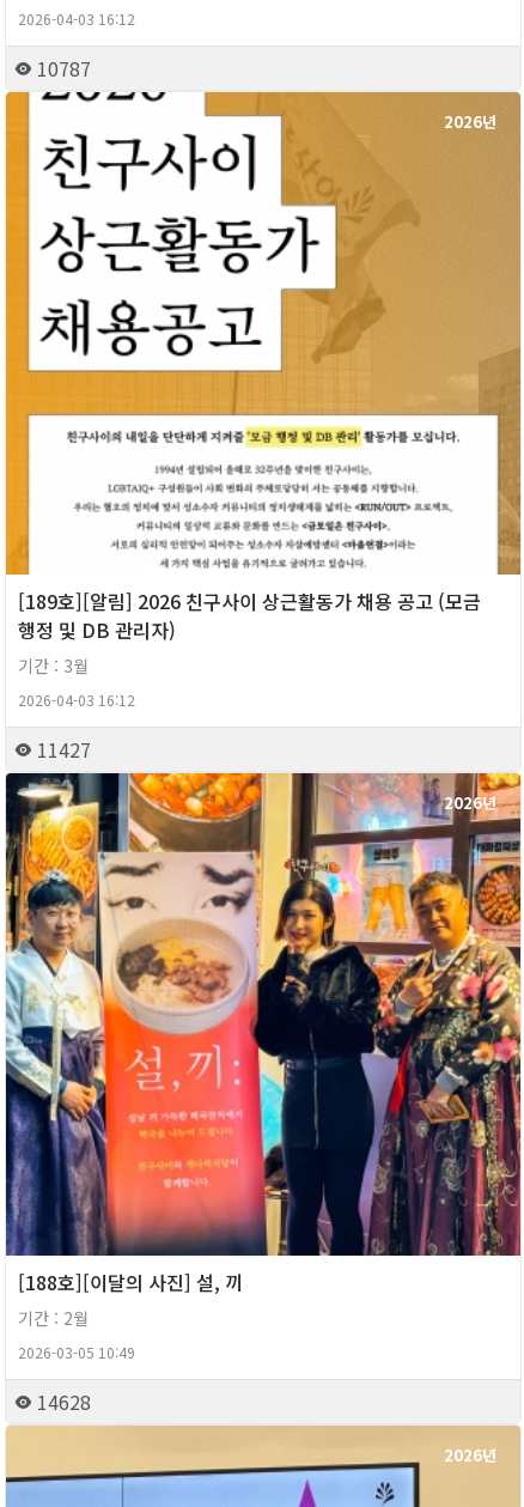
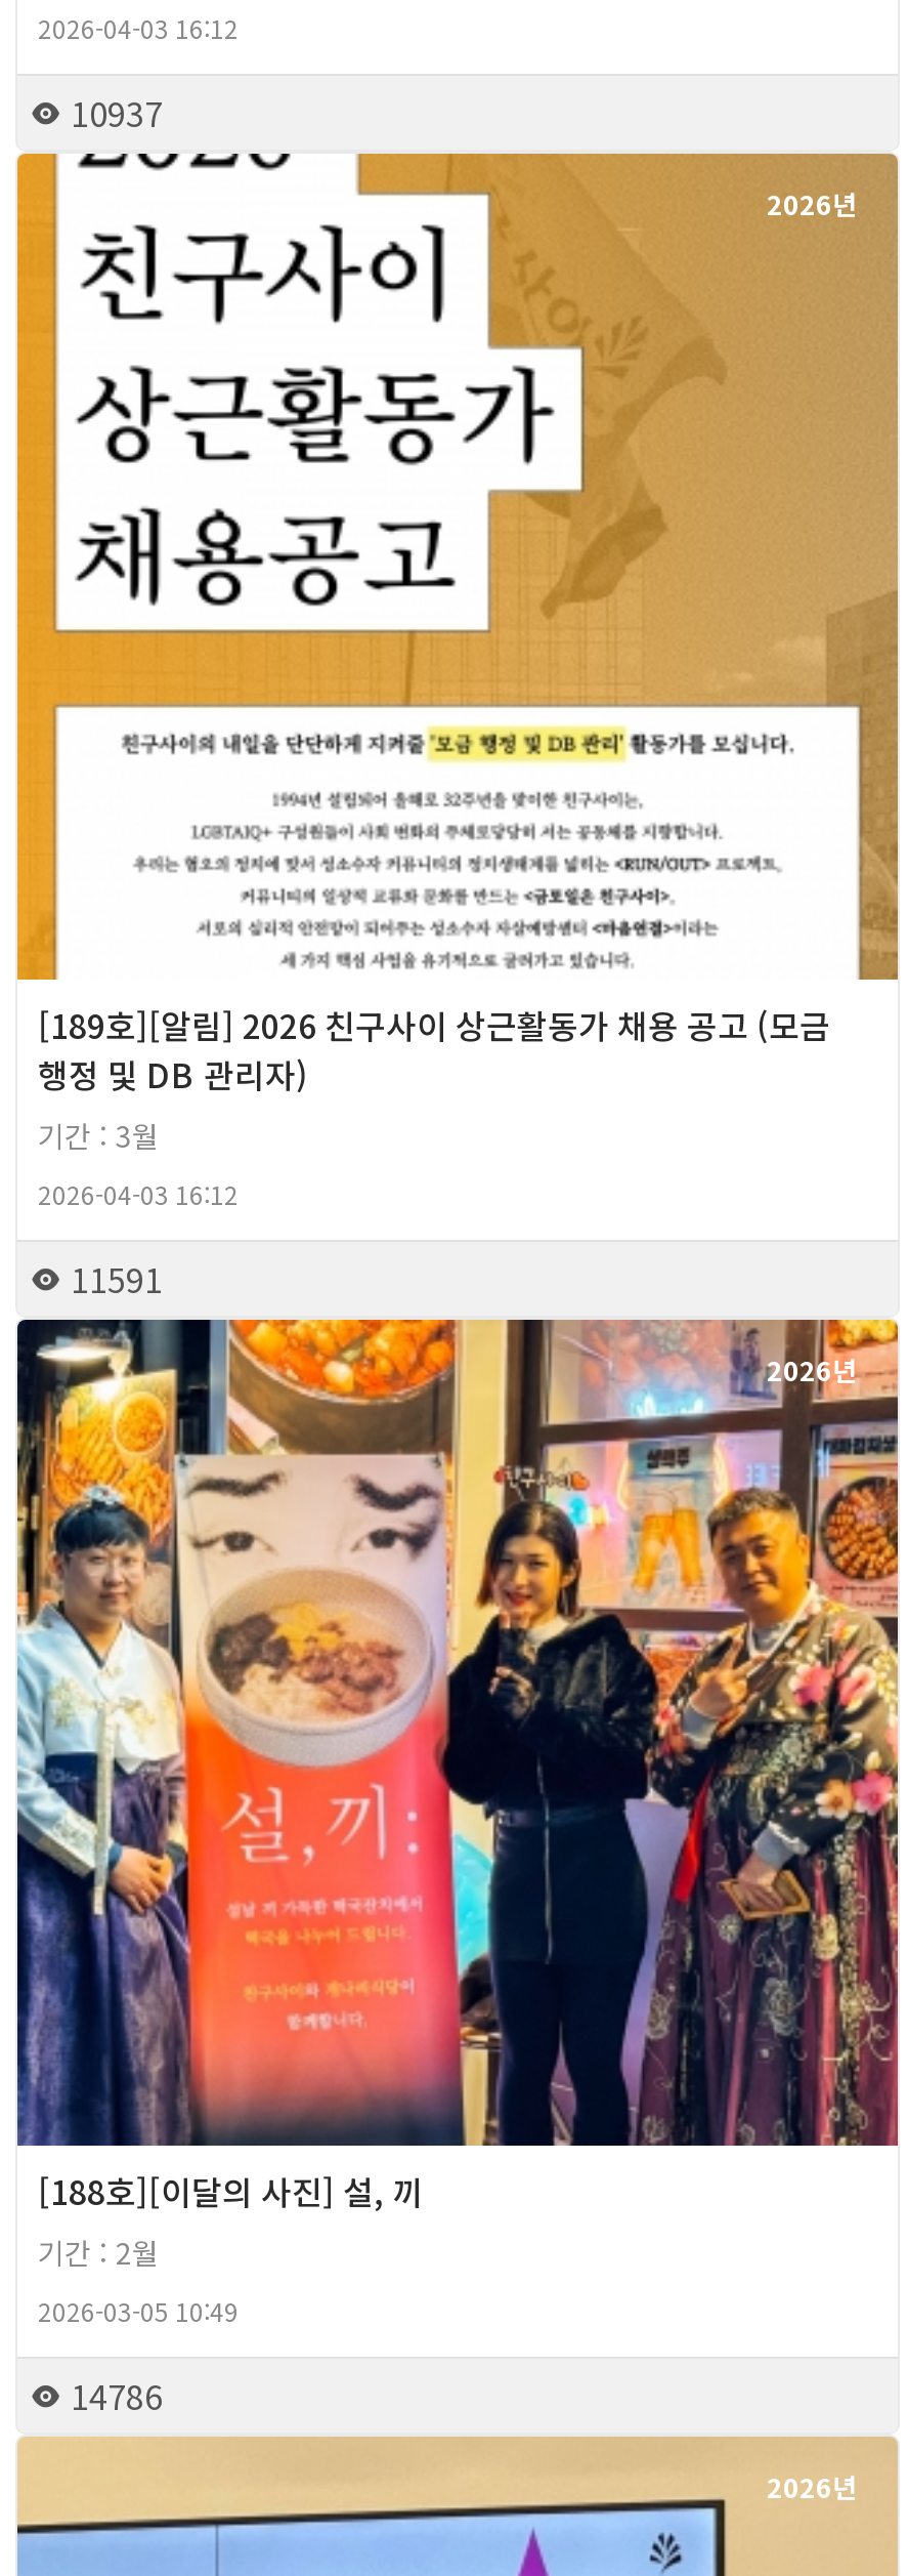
- 10787
+ 10937

- 11427
+ 11591

- 14628
+ 14786
